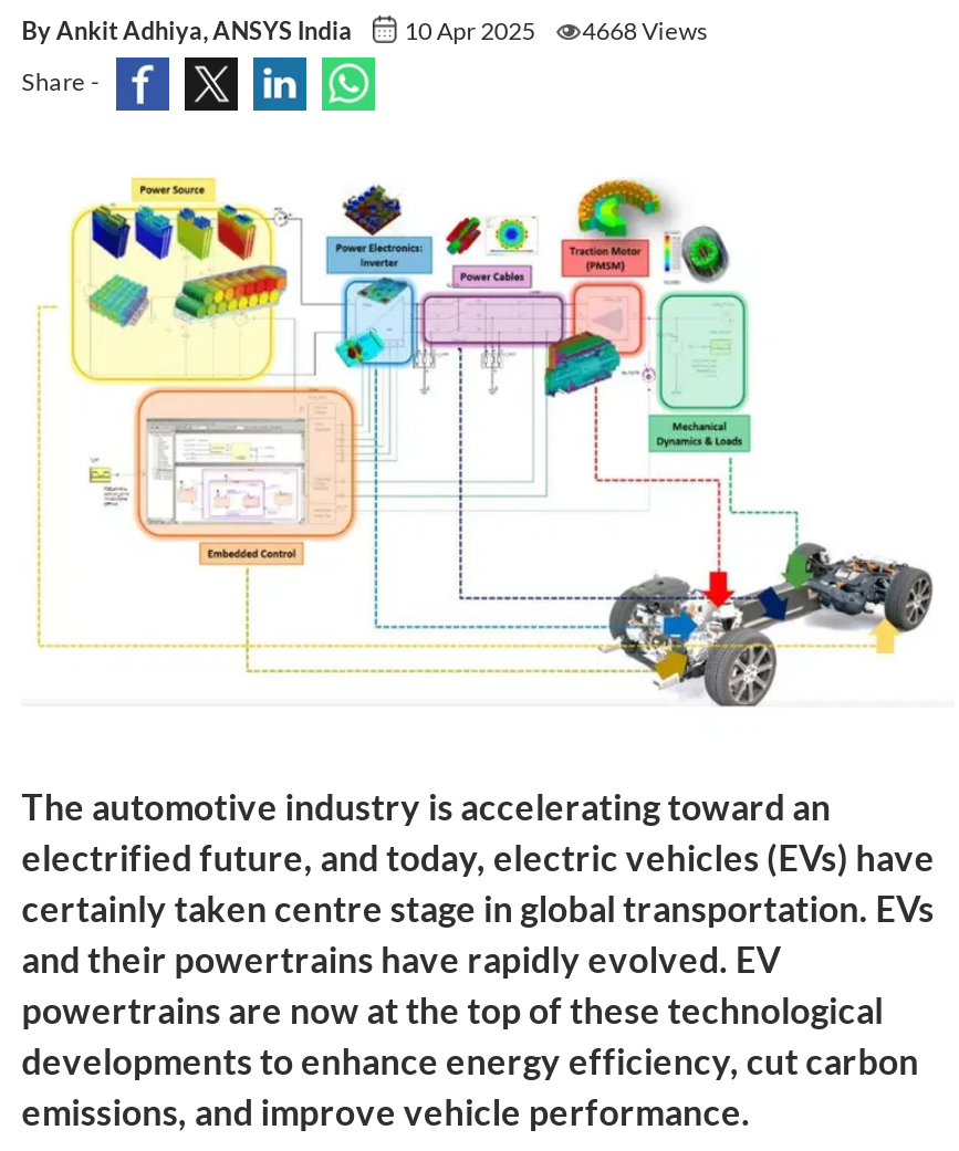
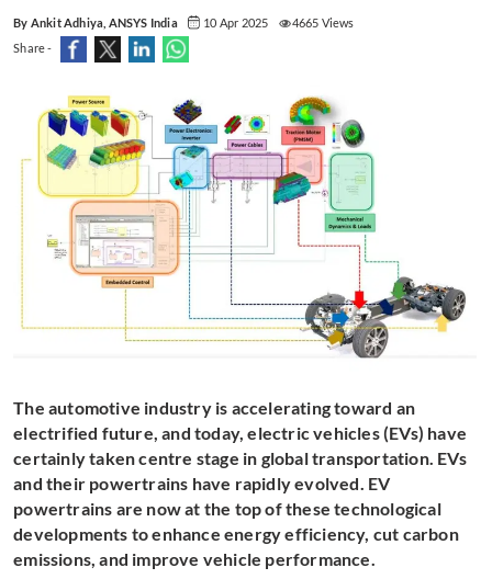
- By Ankit Adhiya, ANSYS India 10 Apr 2025 4668 Views
+ By Ankit Adhiya, ANSYS India 10 Apr 2025 4665 Views
